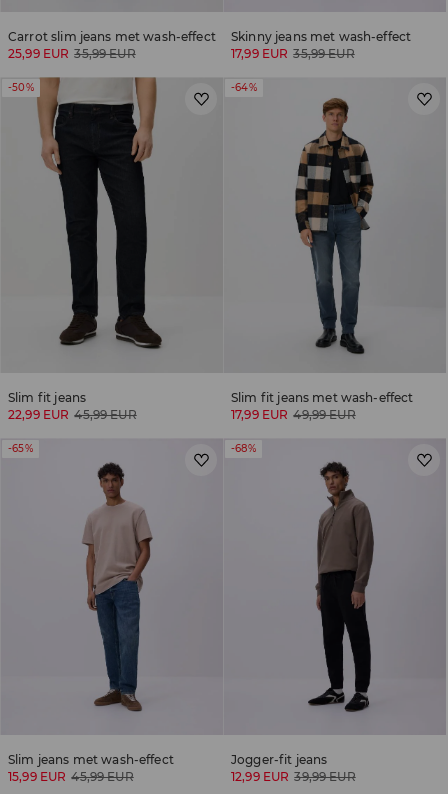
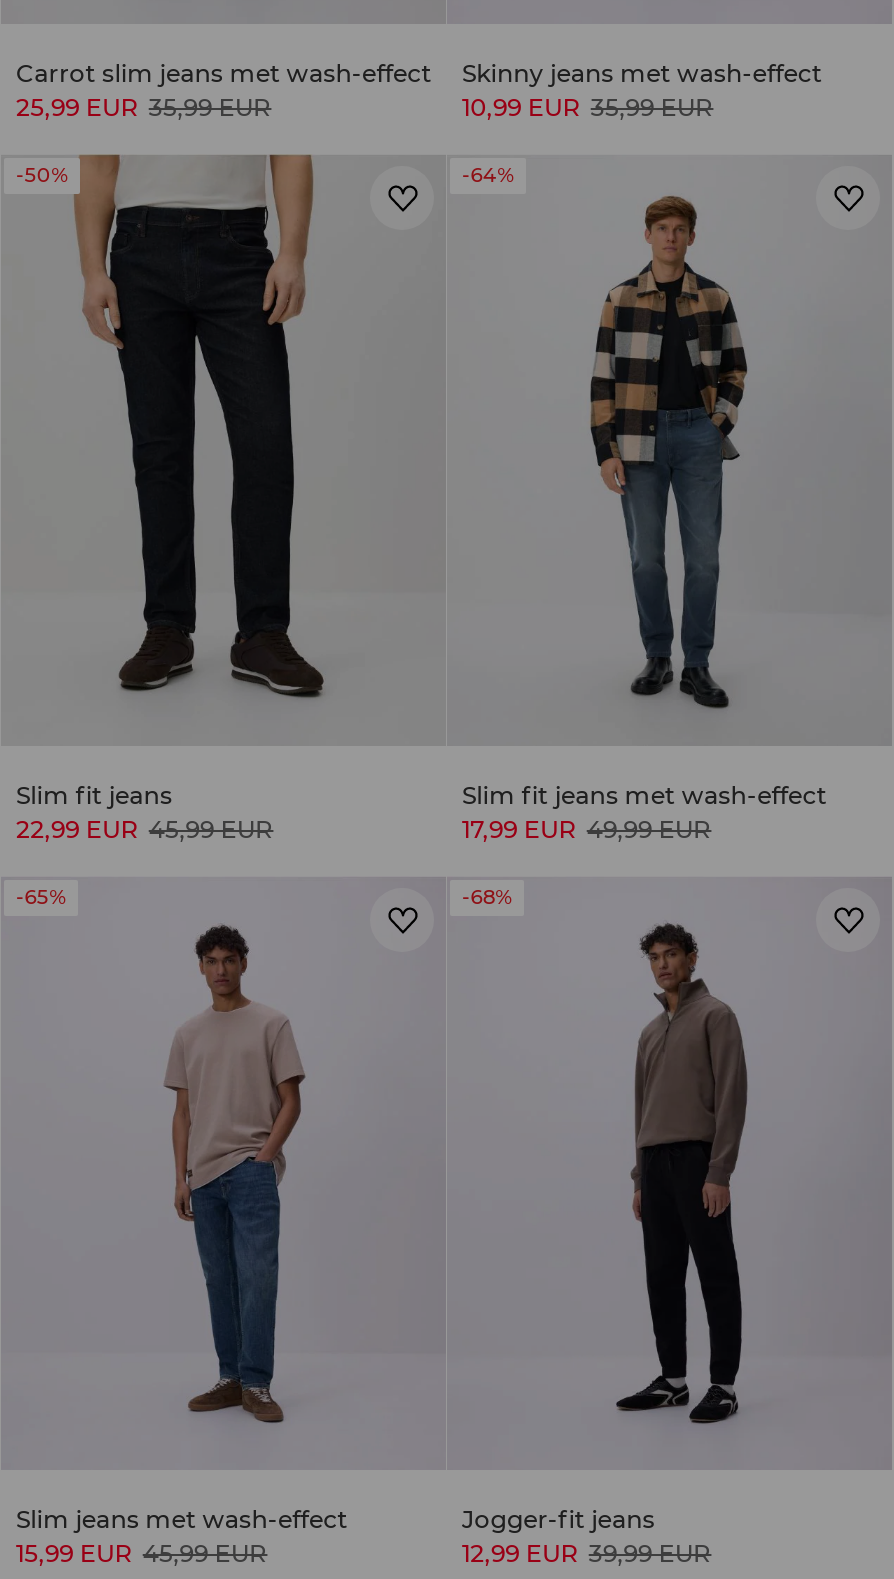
- 17,99 EUR 35,99 EUR
+ 10,99 EUR 35,99 EUR
